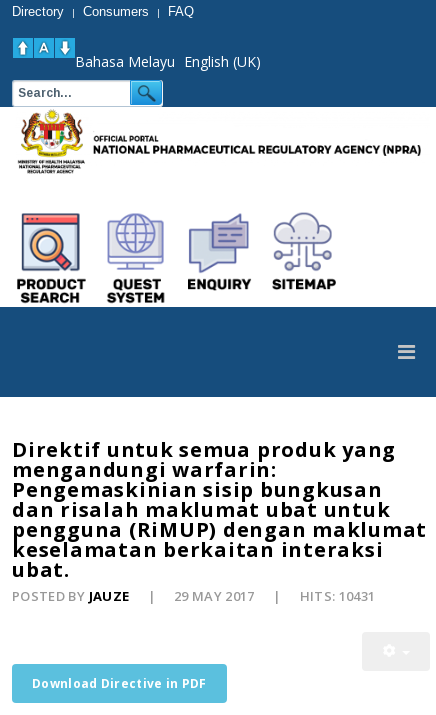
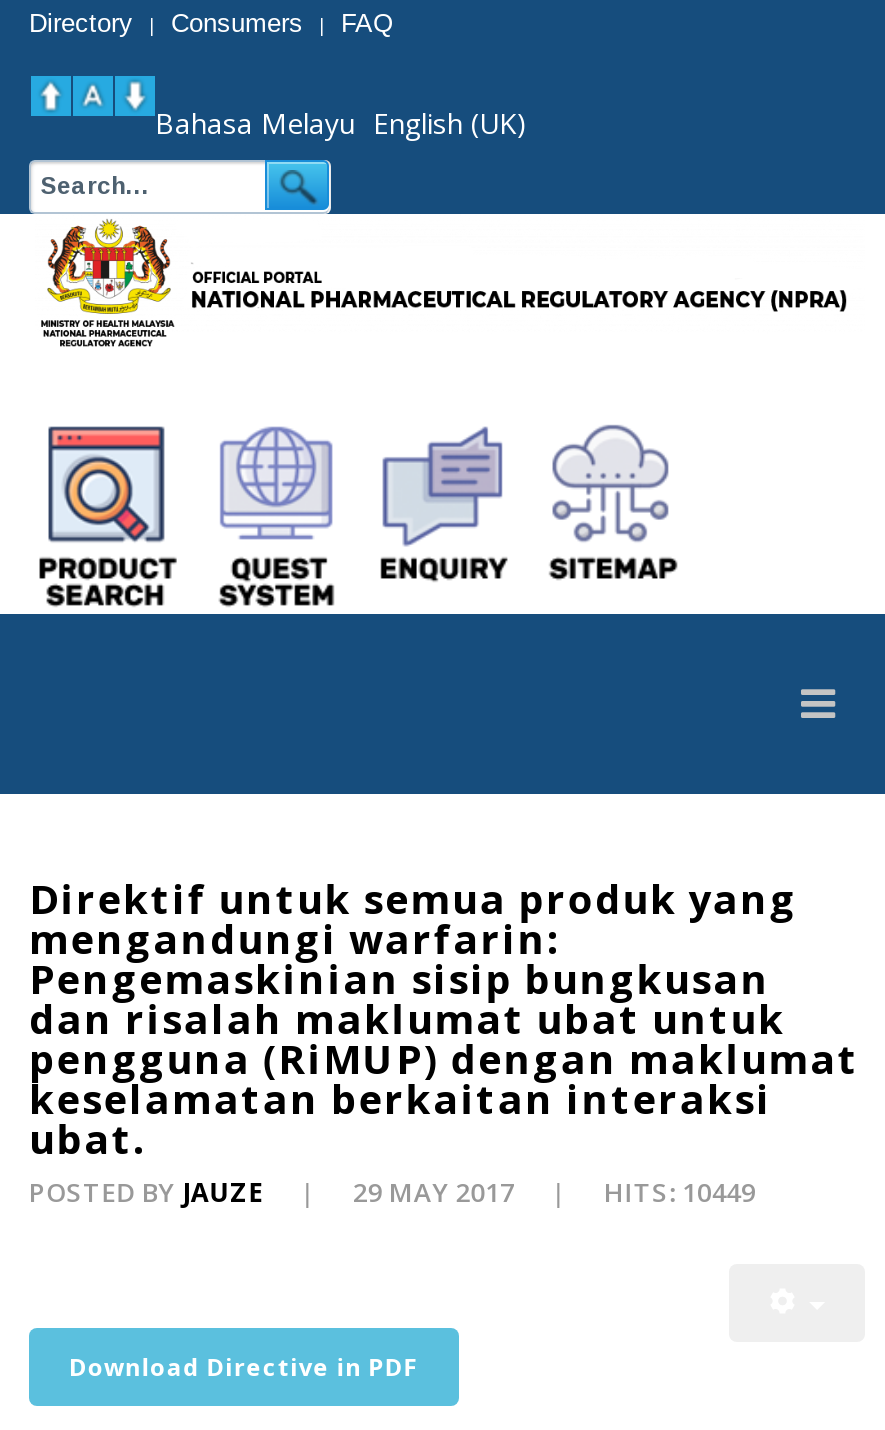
- HITS: 10431
+ HITS: 10449
